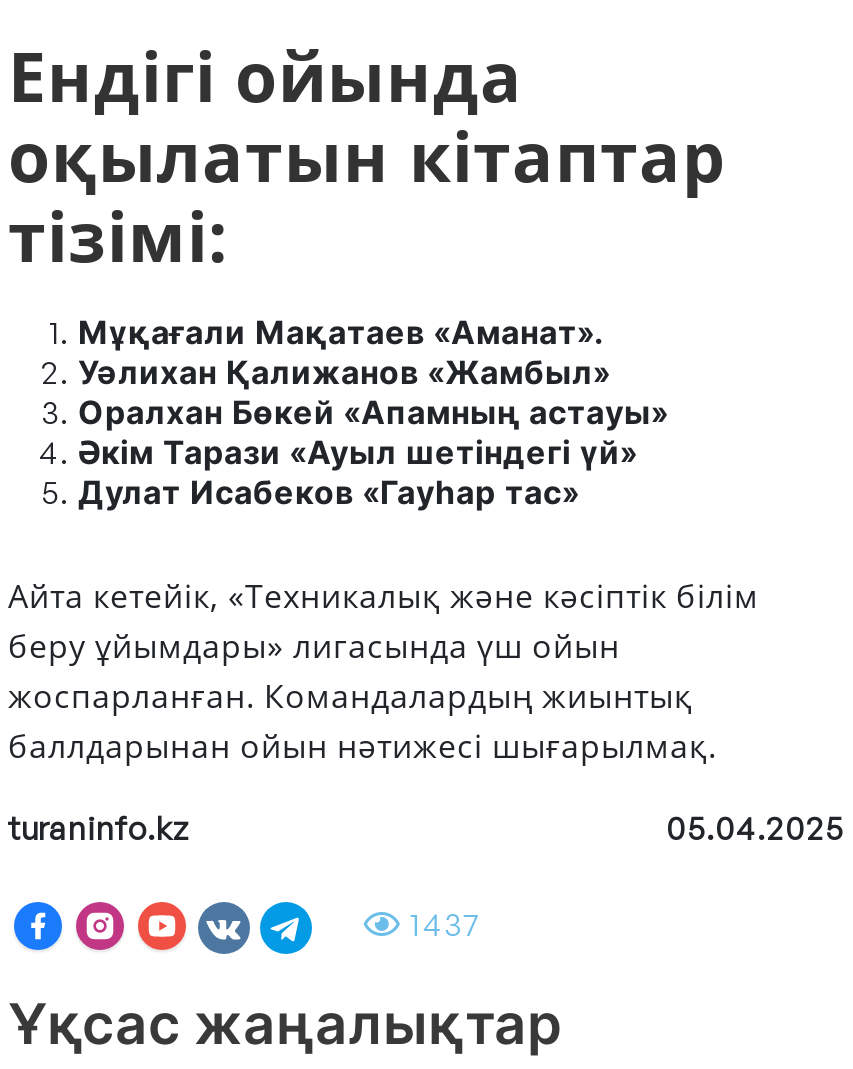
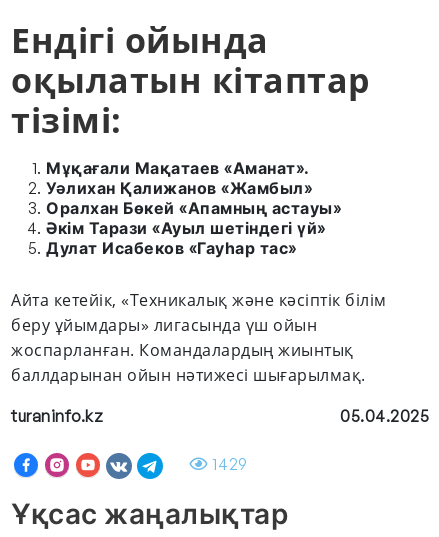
- 1437
+ 1429
